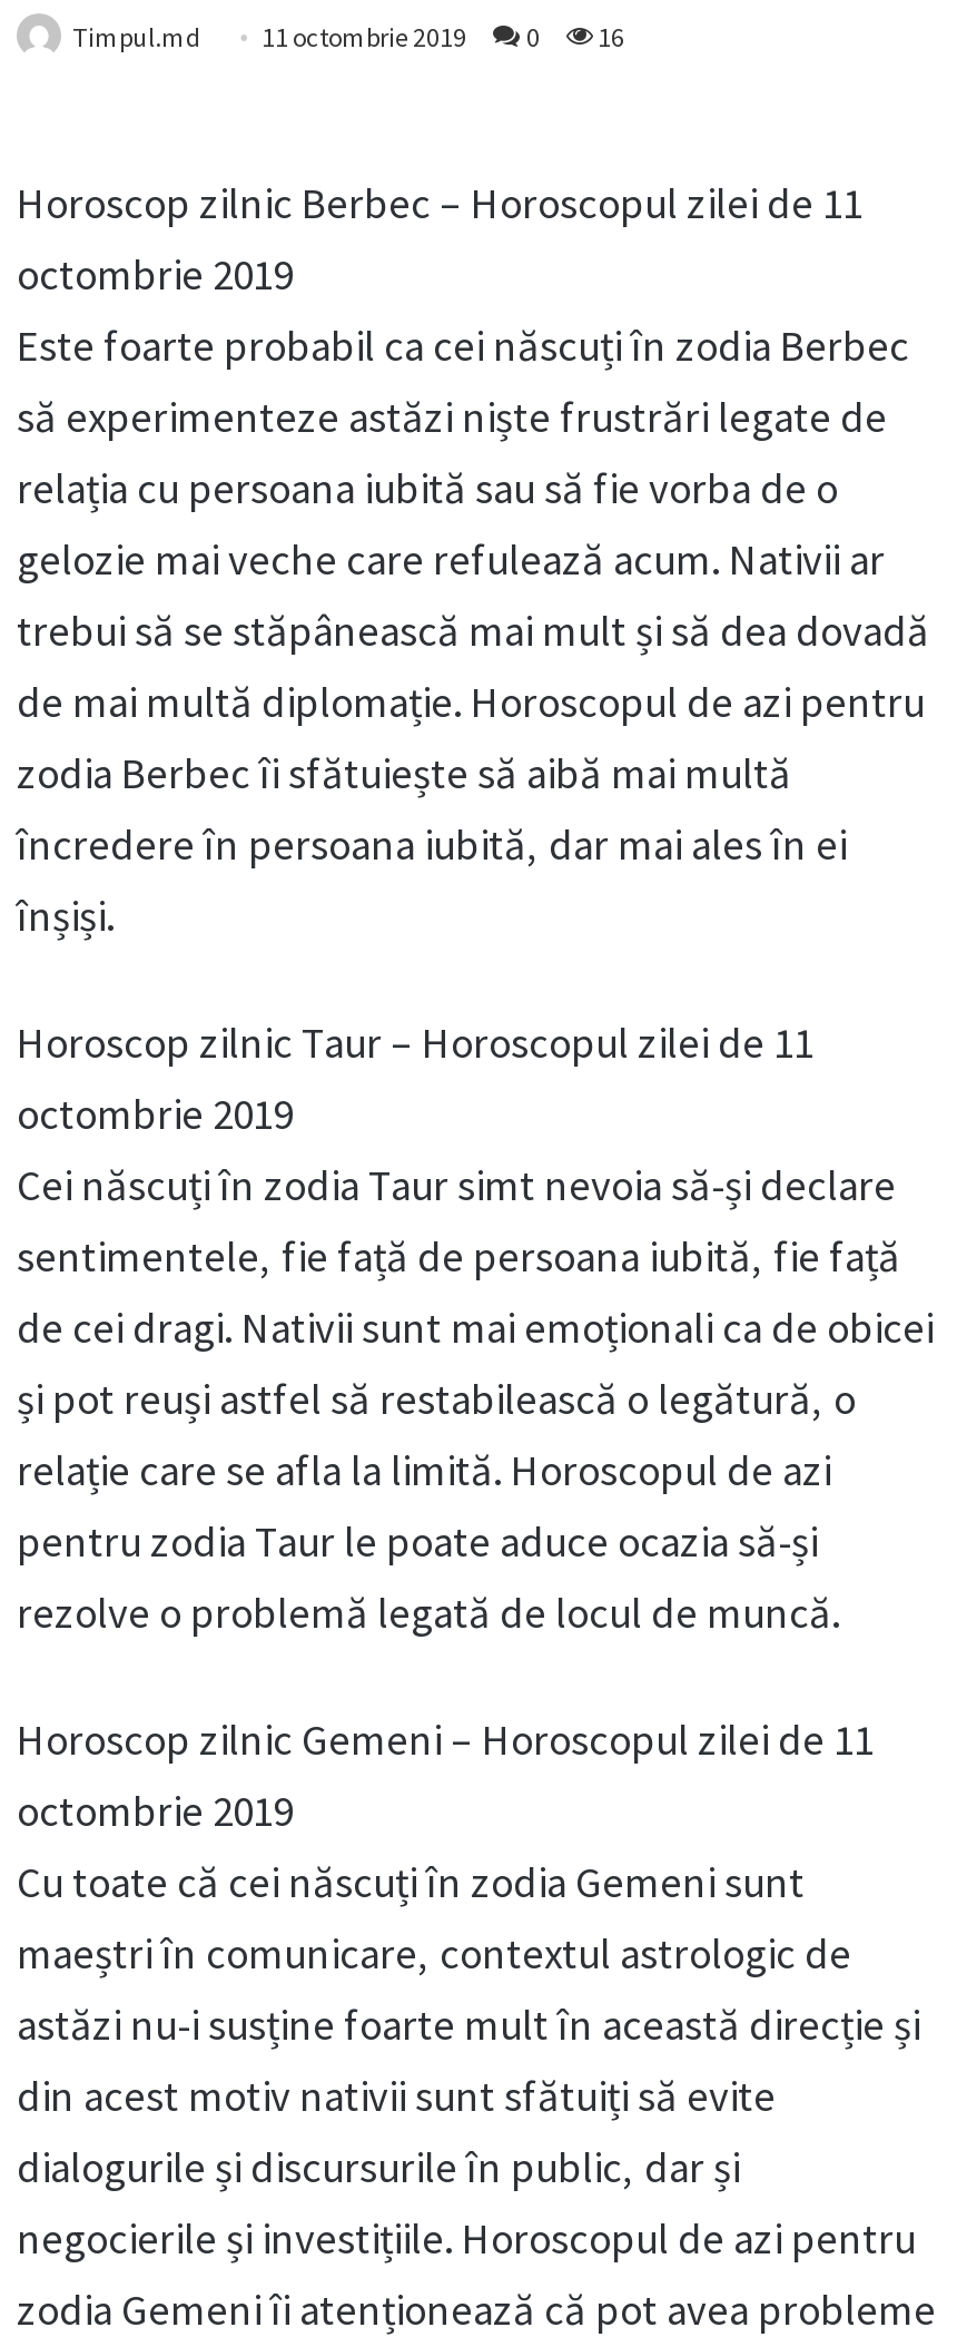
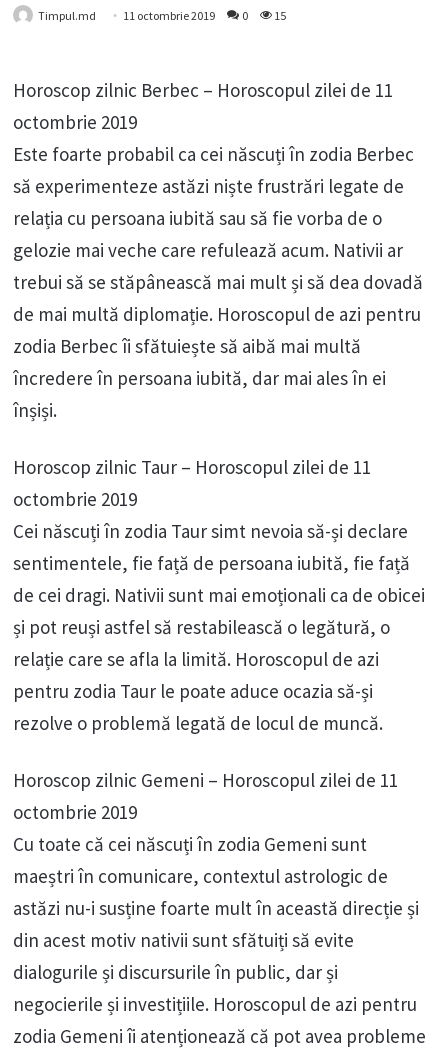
- Timpul.md 11 octombrie 2019 0 16
+ Timpul.md 11 octombrie 2019 0 15
